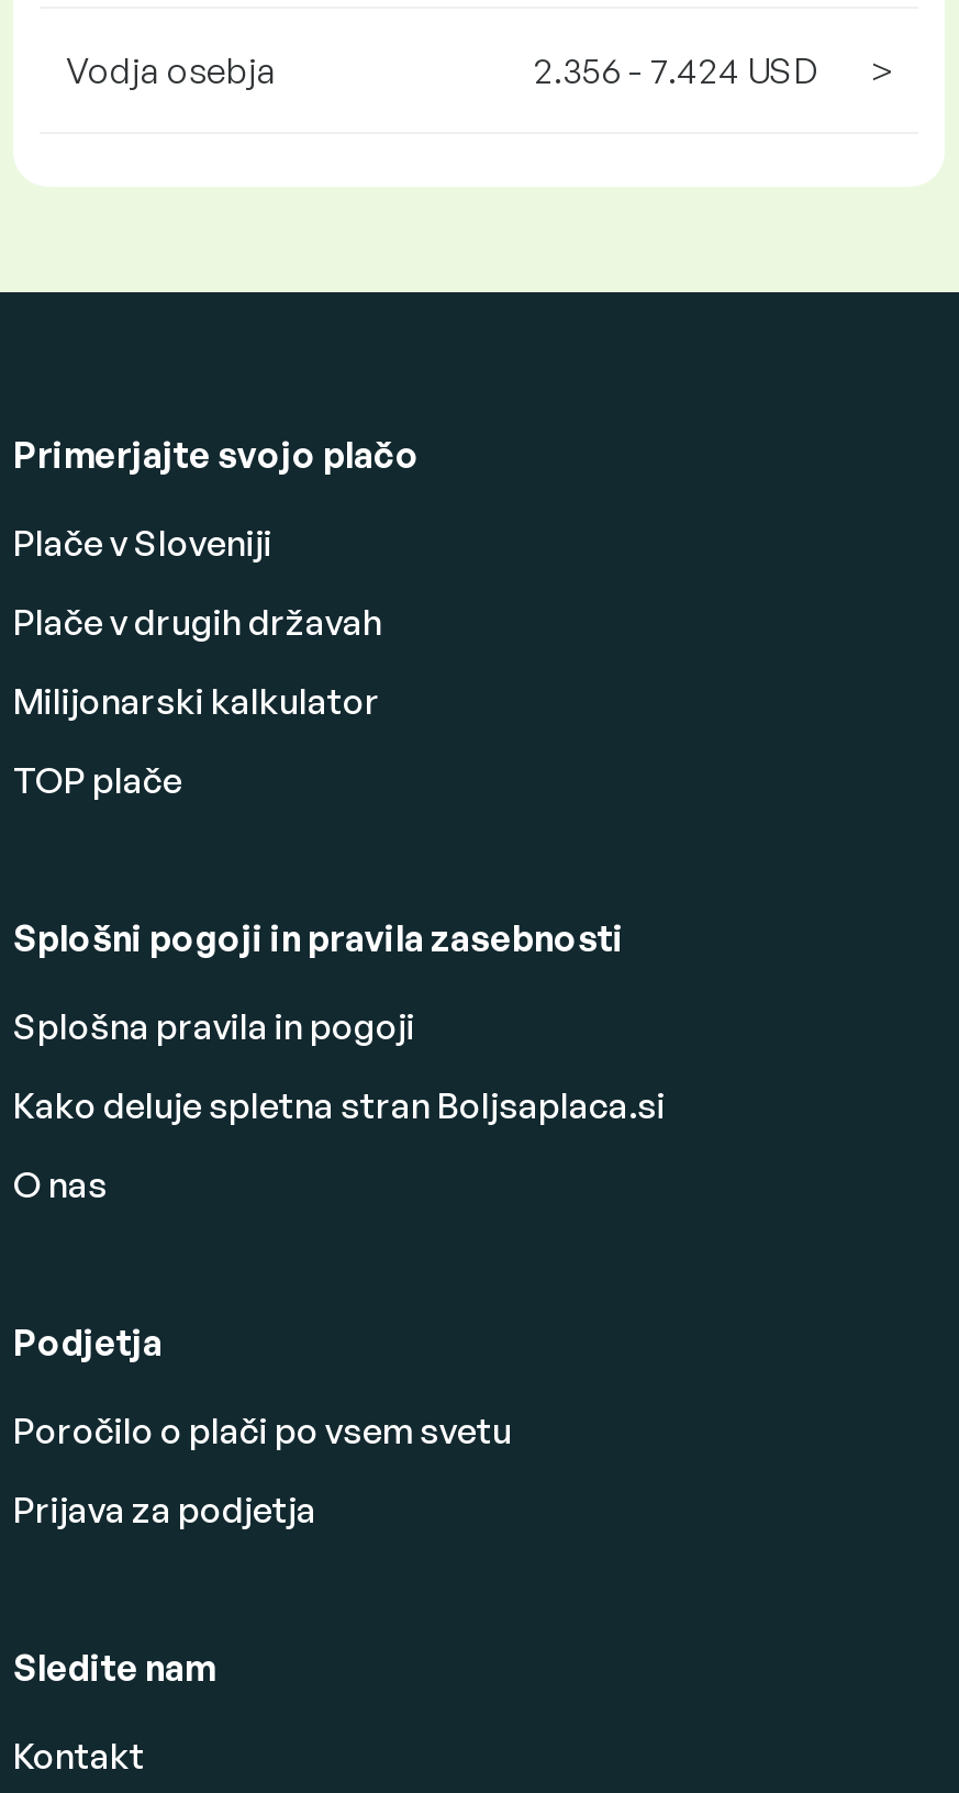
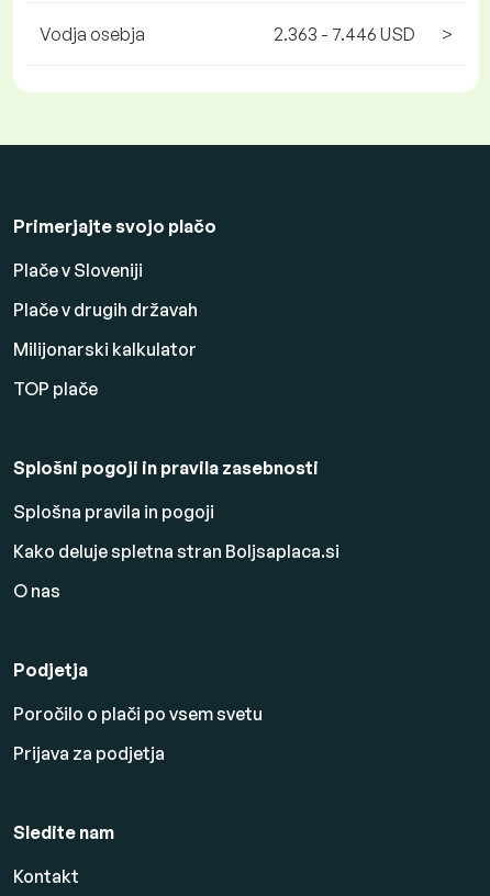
- 2.356 - 7.424 USD
+ 2.363 - 7.446 USD
